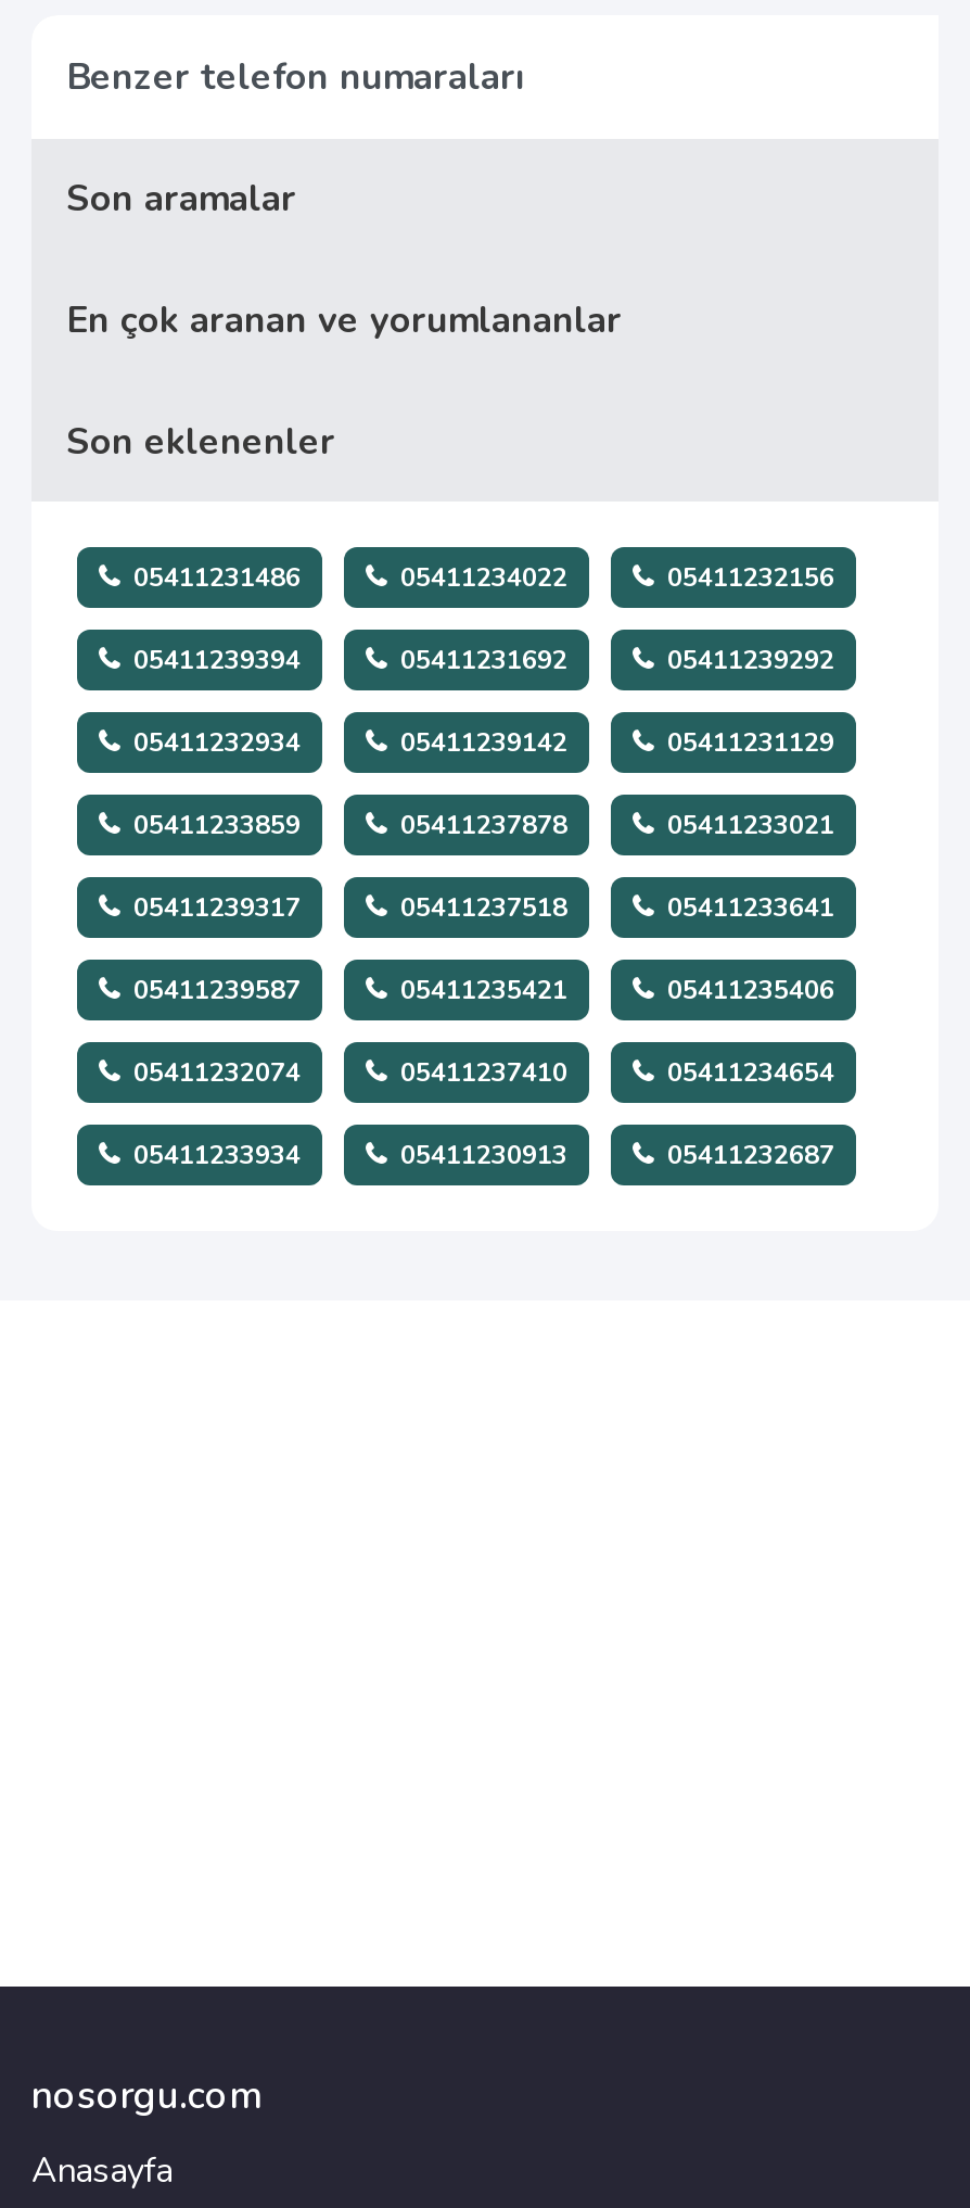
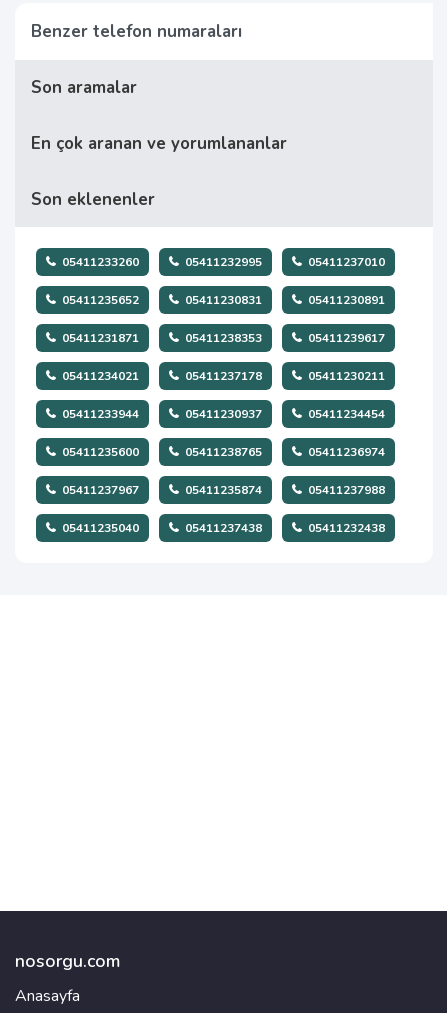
- 05411231486
+ 05411233260

- 05411234022
+ 05411232995

- 05411232156
+ 05411237010

- 05411239394
+ 05411235652

- 05411231692
+ 05411230831

- 05411239292
+ 05411230891

- 05411232934
+ 05411231871

- 05411239142
+ 05411238353

- 05411231129
+ 05411239617

- 05411233859
+ 05411234021

- 05411237878
+ 05411237178

- 05411233021
+ 05411230211

- 05411239317
+ 05411233944

- 05411237518
+ 05411230937

- 05411233641
+ 05411234454

- 05411239587
+ 05411235600

- 05411235421
+ 05411238765

- 05411235406
+ 05411236974

- 05411232074
+ 05411237967

- 05411237410
+ 05411235874

- 05411234654
+ 05411237988

- 05411233934
+ 05411235040

- 05411230913
+ 05411237438

- 05411232687
+ 05411232438
